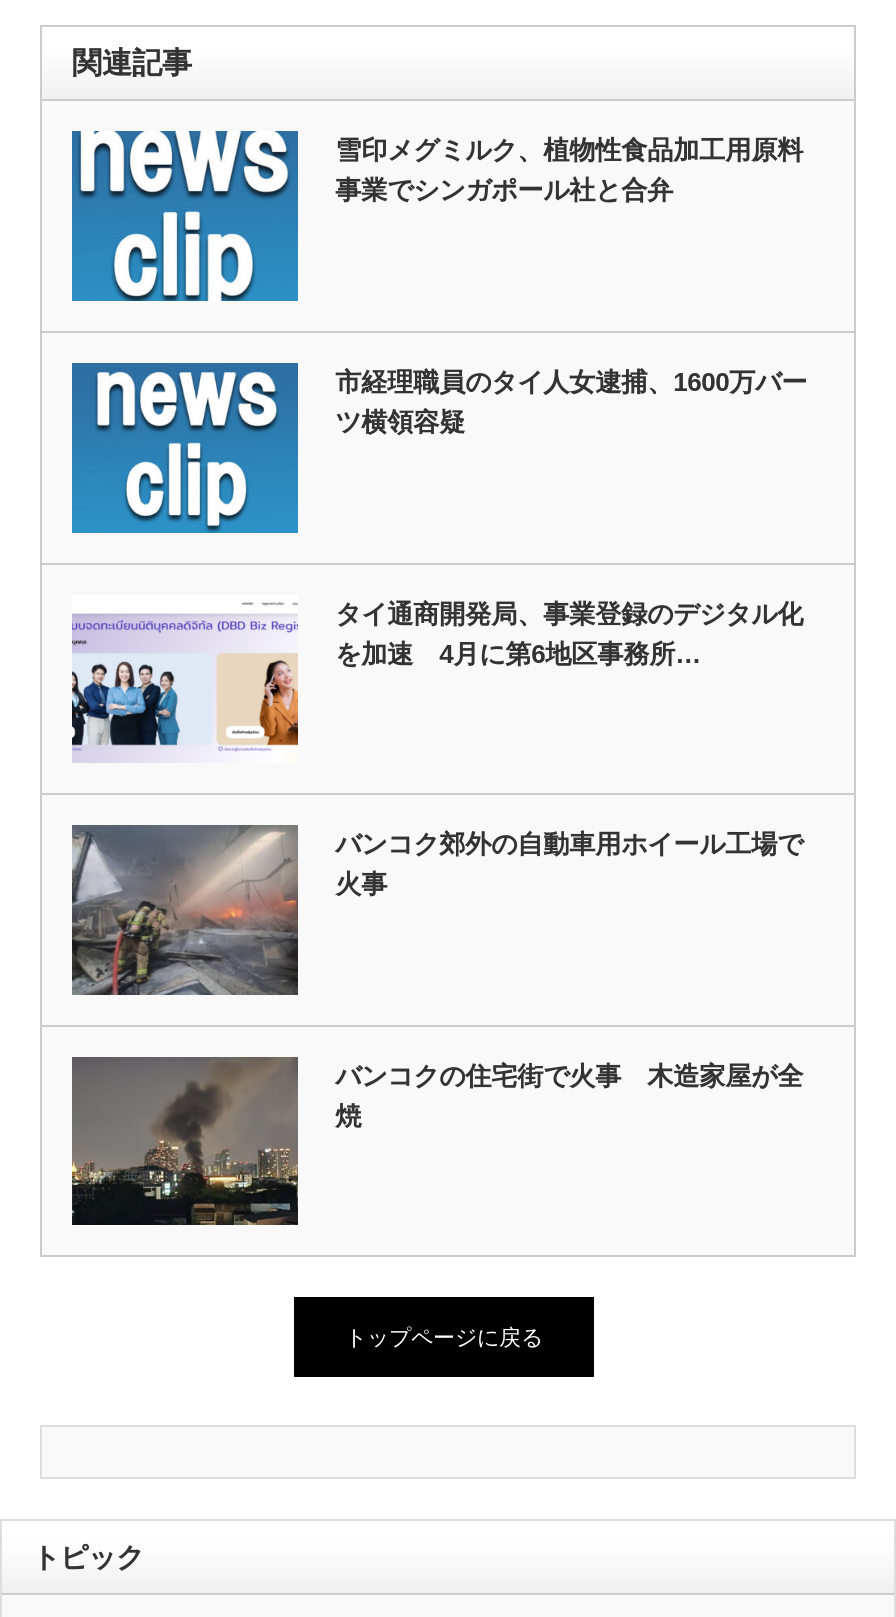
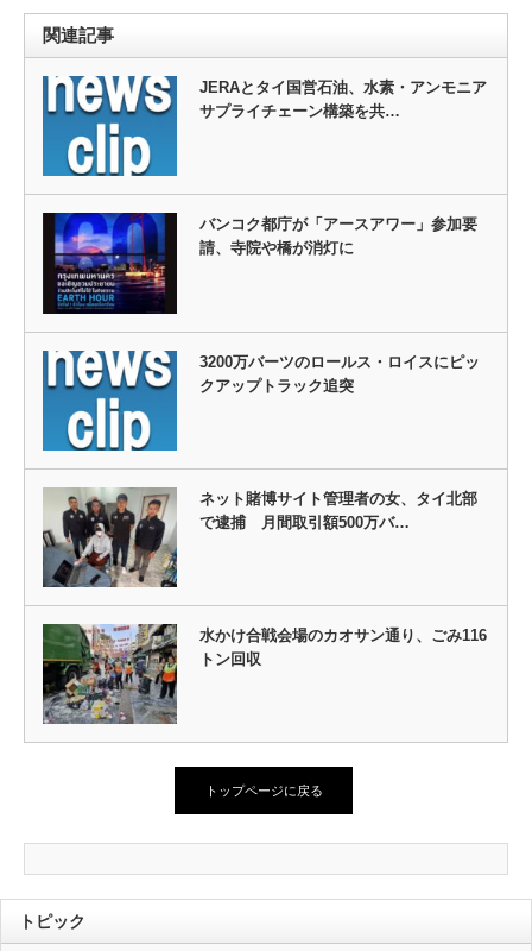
- 雪印メグミルク、植物性食品加工用原料
- 事業でシンガポール社と合弁
+ JERAとタイ国営石油、水素・アンモニア
+ サプライチェーン構築を共…

- [image]
- 市経理職員のタイ人女逮捕、1600万バー
- ツ横領容疑
+ [image]
+ バンコク都庁が「アースアワー」参加要
+ 請、寺院や橋が消灯に

- [image]
- タイ通商開発局、事業登録のデジタル化
- を加速 4月に第6地区事務所…
+ [image]
+ 3200万バーツのロールス・ロイスにピッ
+ クアップトラック追突

- [image]
- バンコク郊外の自動車用ホイール工場で
- 火事
+ [image]
+ ネット賭博サイト管理者の女、タイ北部
+ で逮捕 月間取引額500万バ…

- [image]
- バンコクの住宅街で火事 木造家屋が全
- 焼
+ [image]
+ 水かけ合戦会場のカオサン通り、ごみ116
+ トン回収
